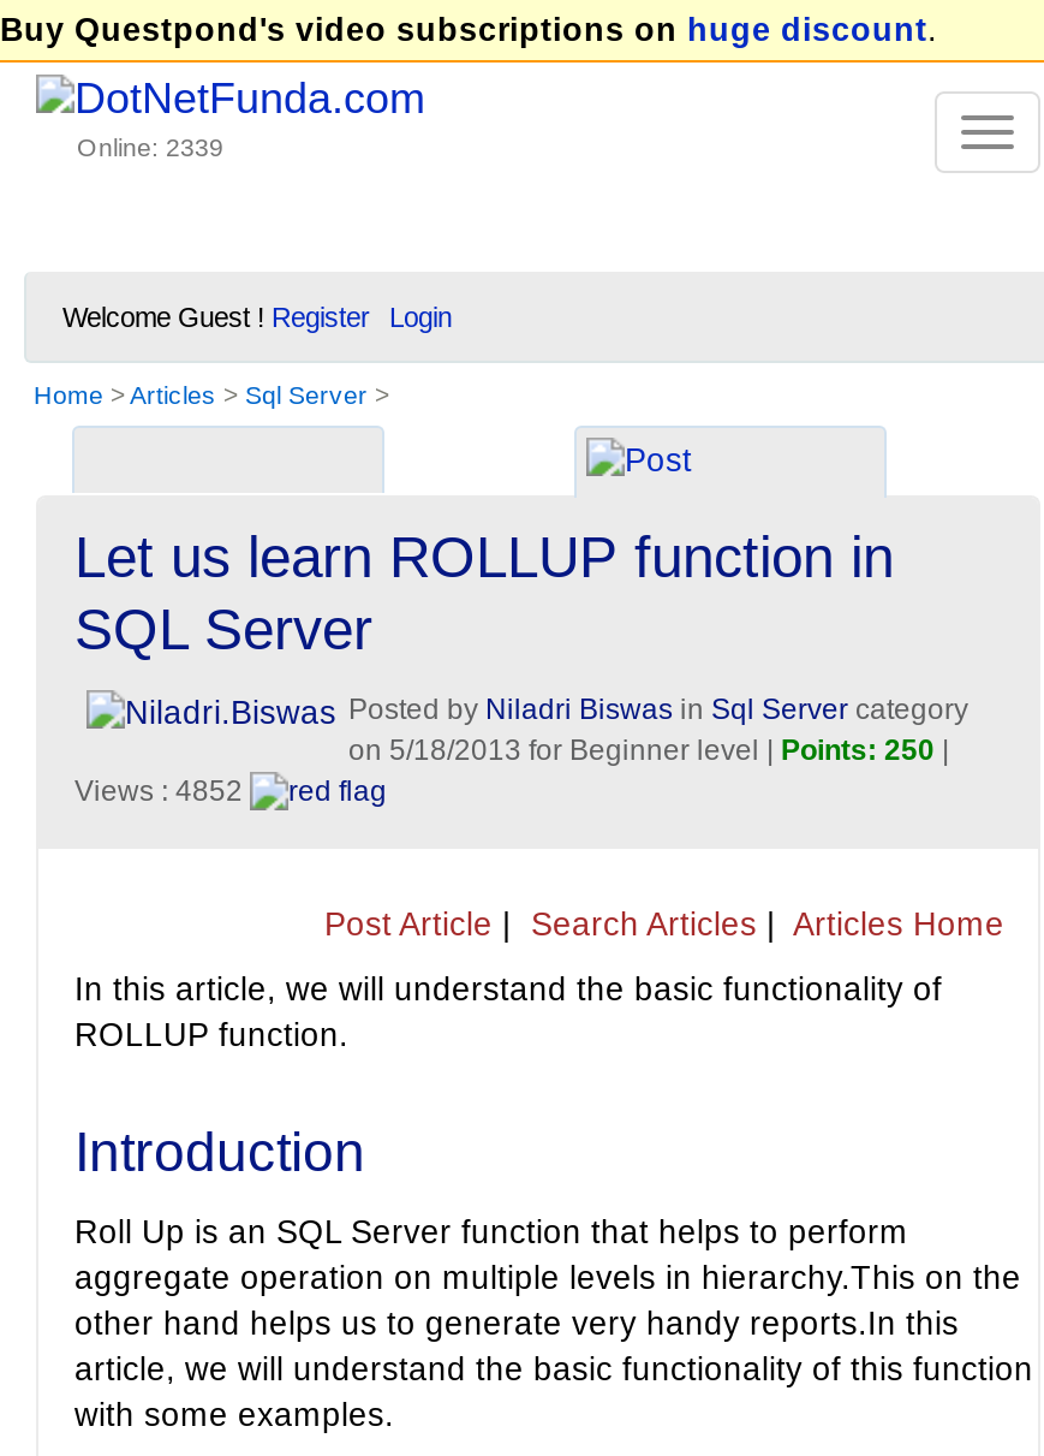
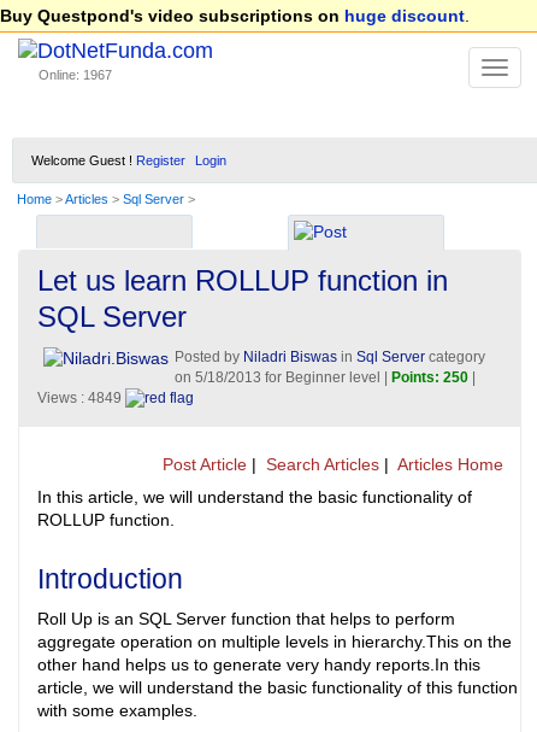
- Online: 2339
+ Online: 1967

- Views : 4852
+ Views : 4849
